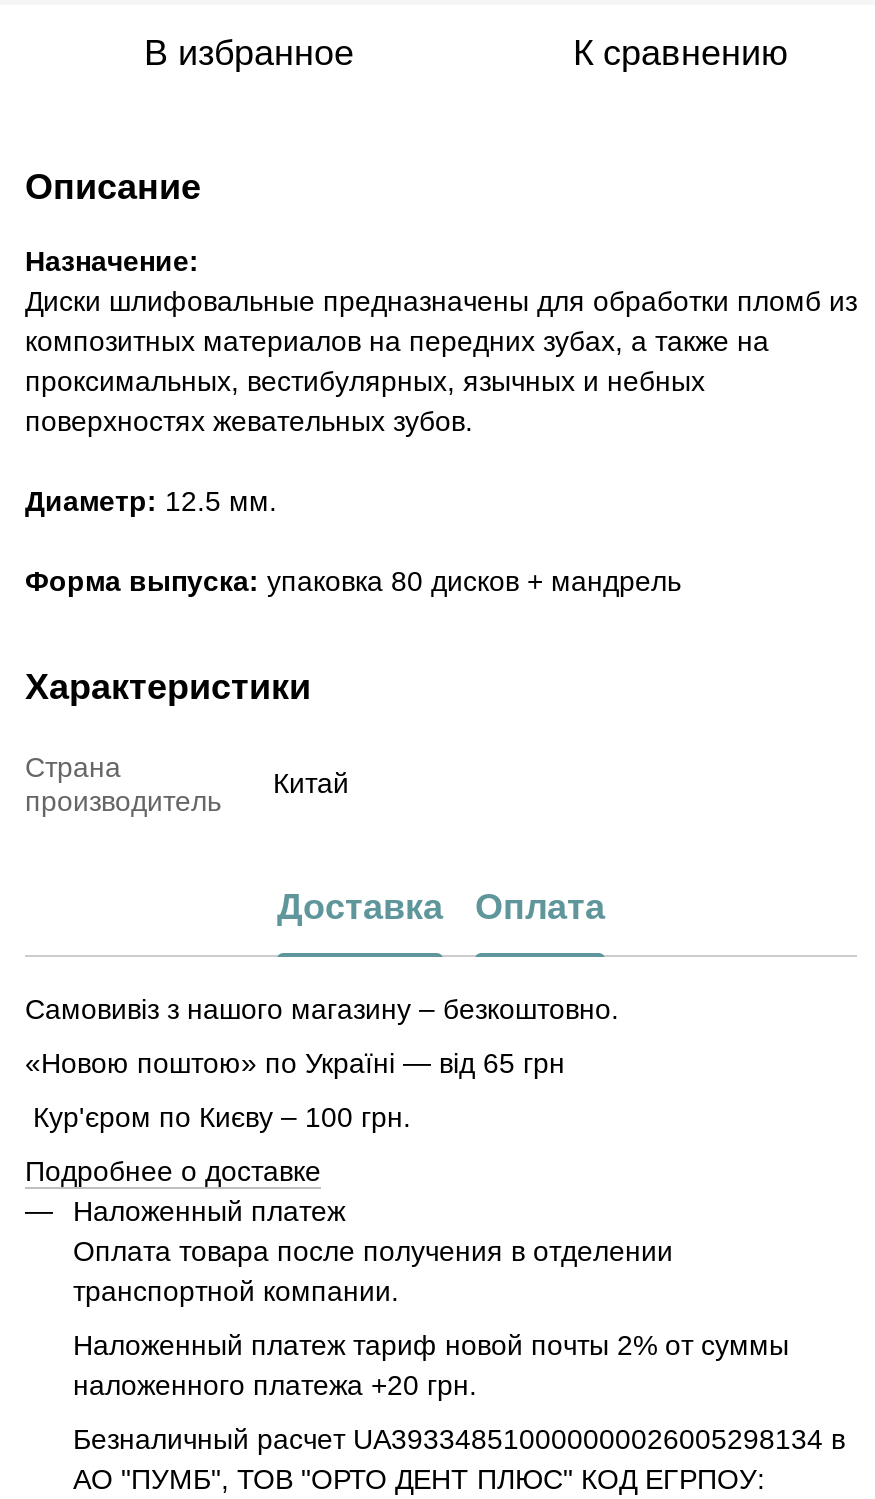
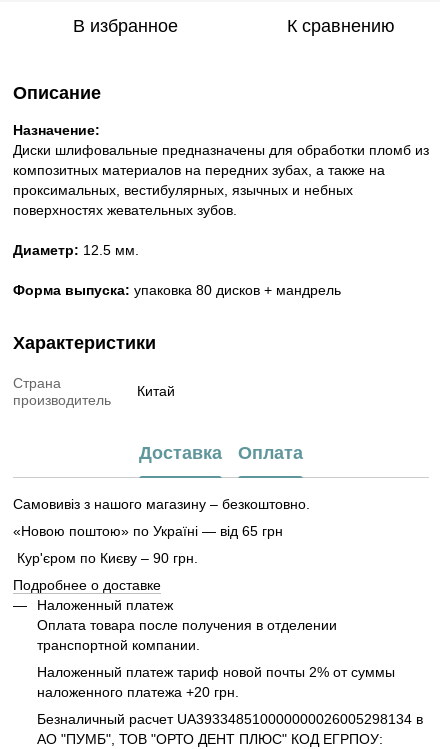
- Кур'єром по Києву – 100 грн.
+ Кур'єром по Києву – 90 грн.
